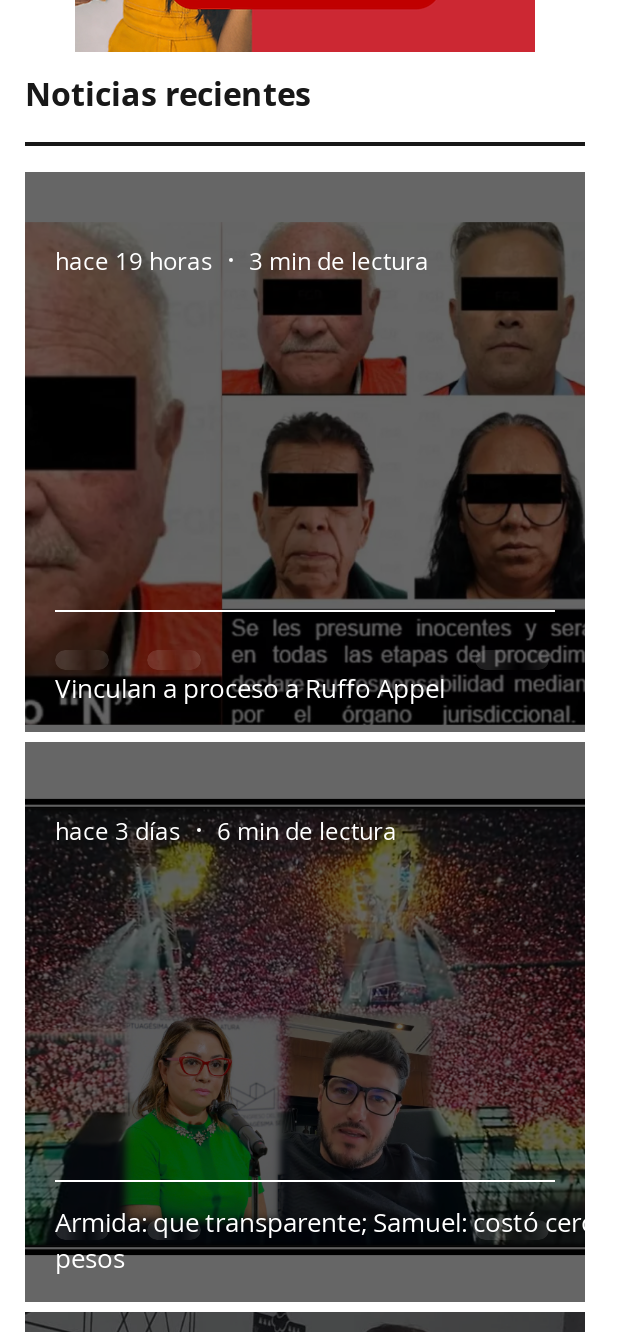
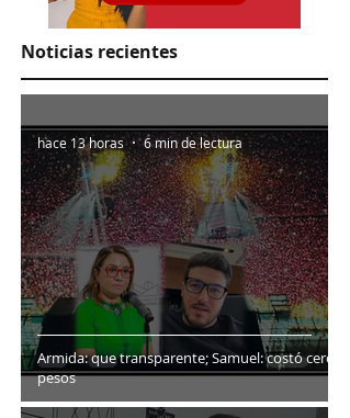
- [image]
- Vinculan a proceso a Ruffo Appel

- hace 19 horas
- 3 min de lectura

- hace 3 días 6 min de lectura
+ hace 13 horas 6 min de lectura
